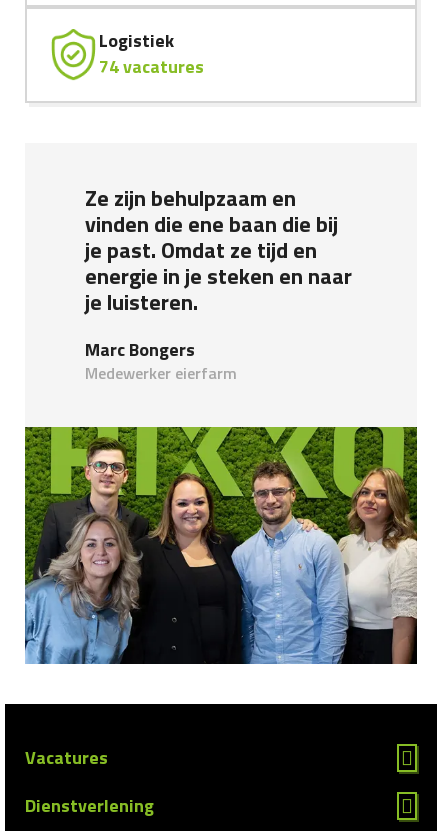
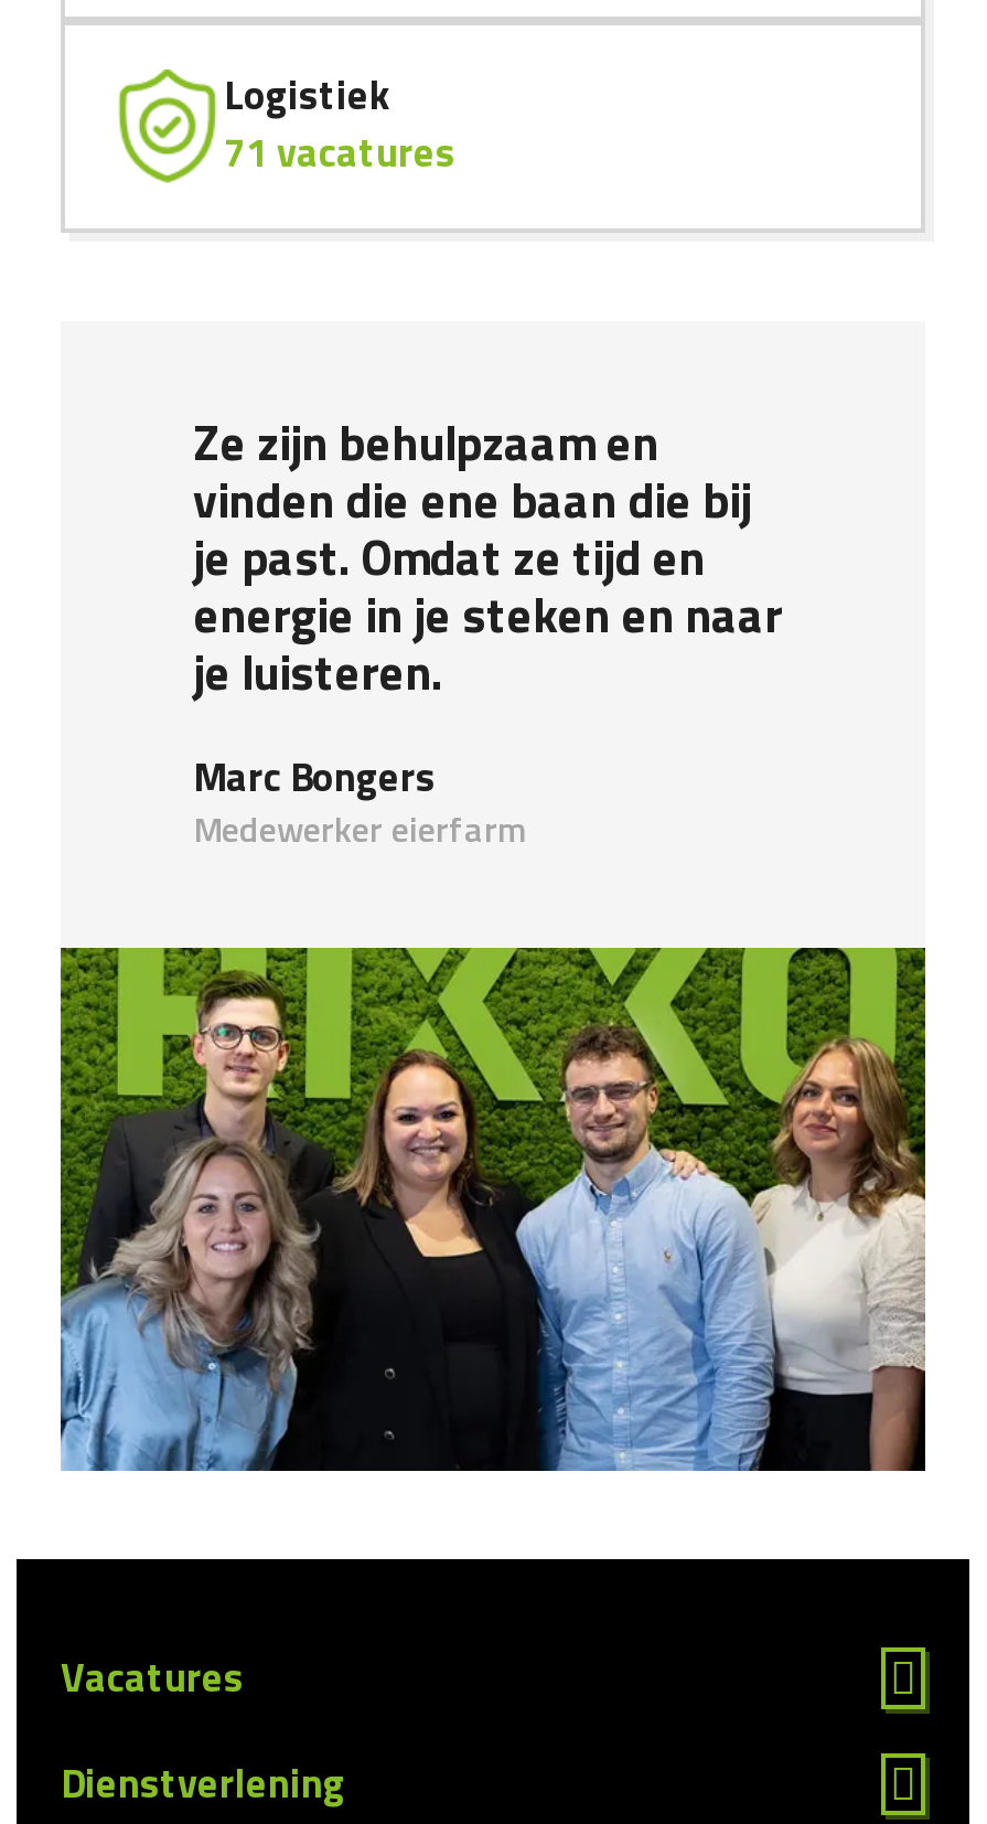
- 74 vacatures
+ 71 vacatures
